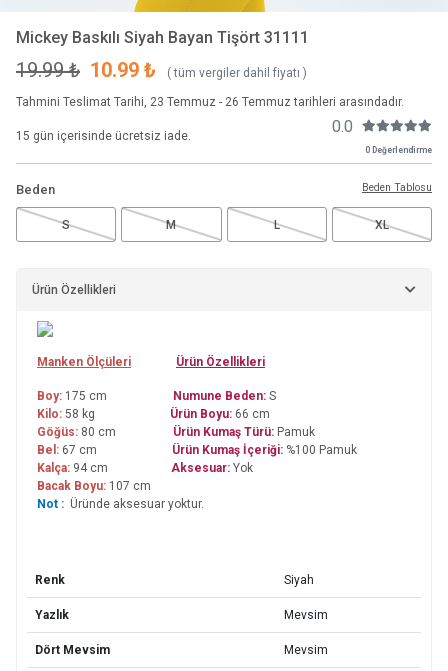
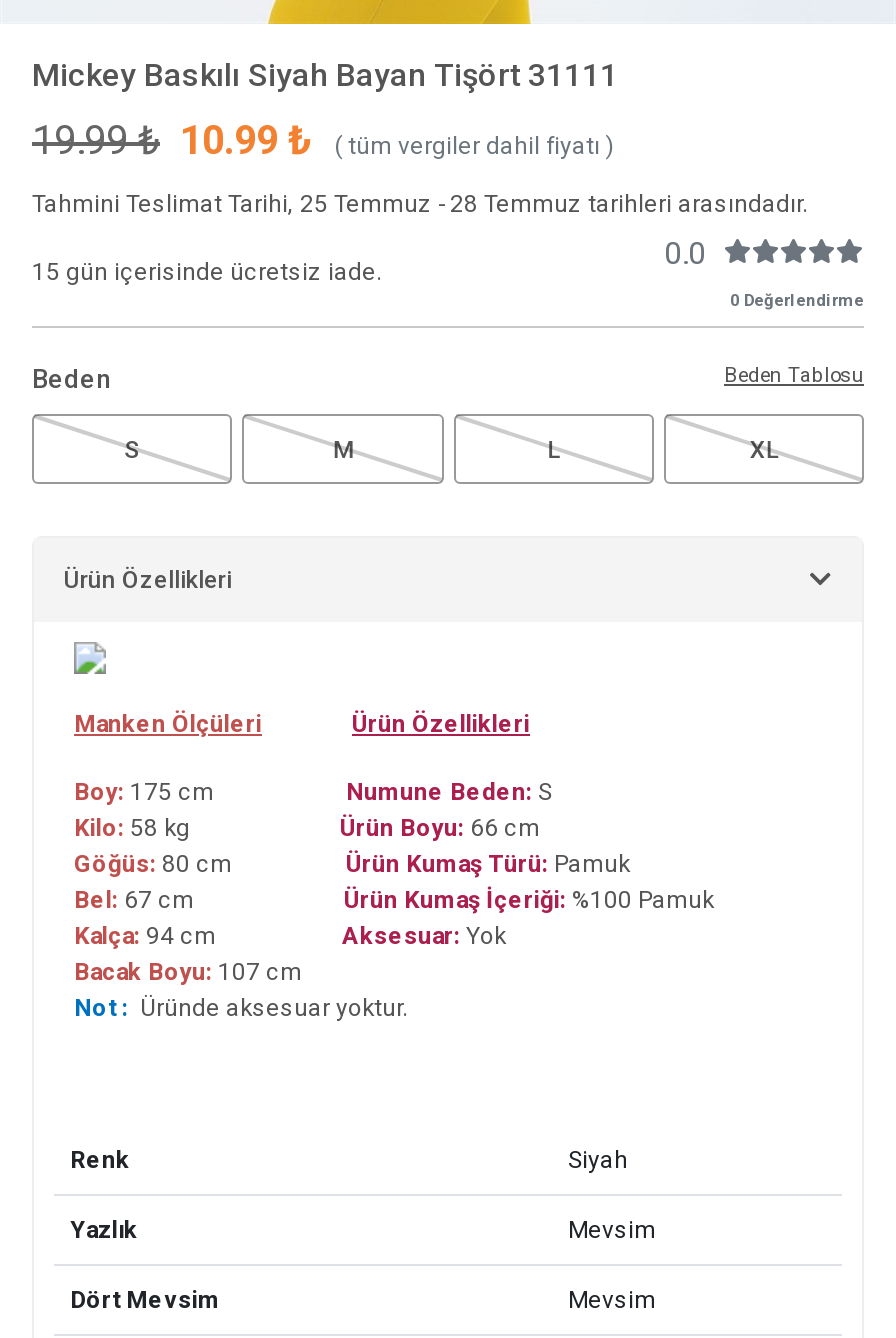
- Tahmini Teslimat Tarihi, 23 Temmuz - 26 Temmuz tarihleri arasındadır.
+ Tahmini Teslimat Tarihi, 25 Temmuz - 28 Temmuz tarihleri arasındadır.
